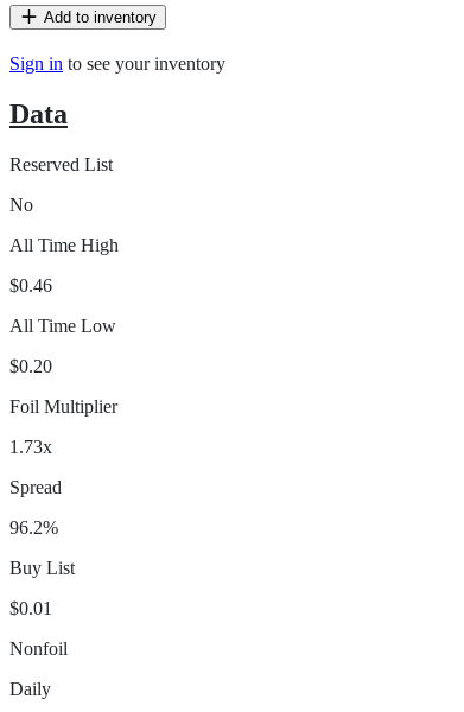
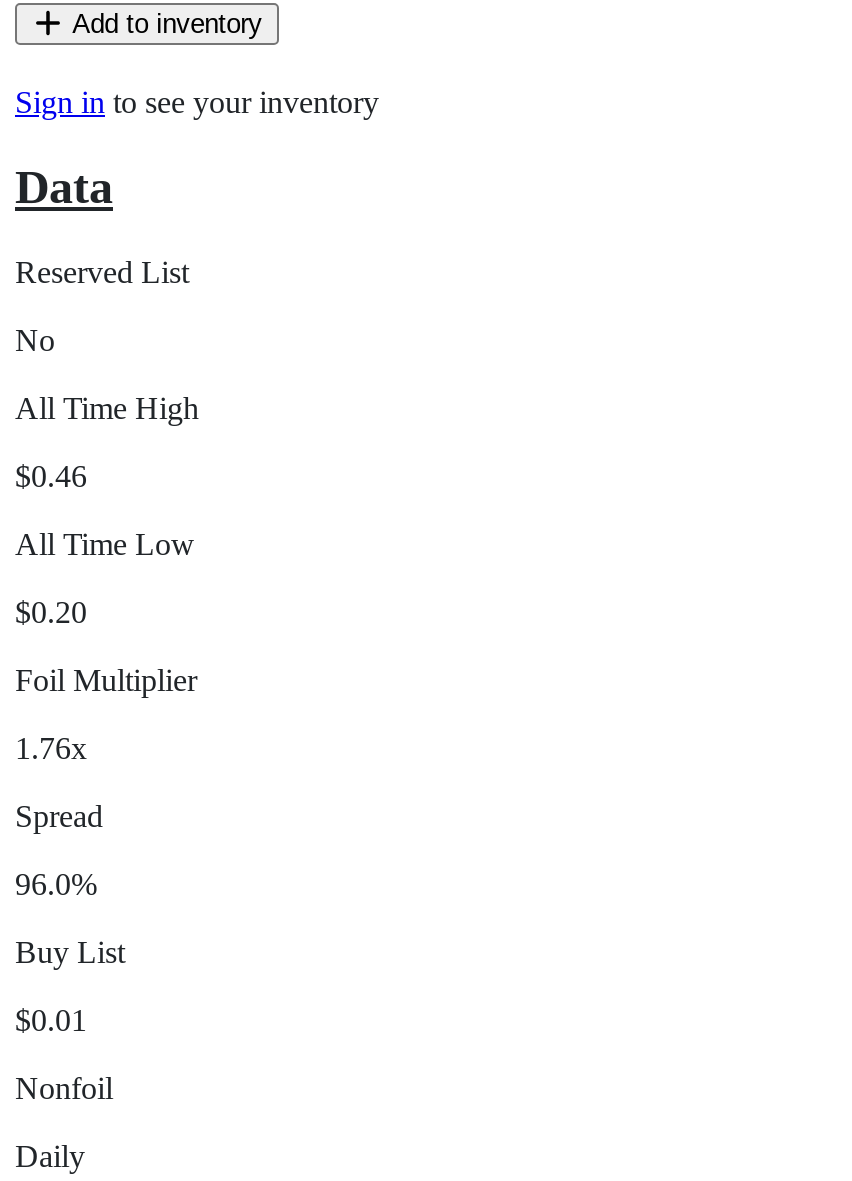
- 1.73x
+ 1.76x

- 96.2%
+ 96.0%
